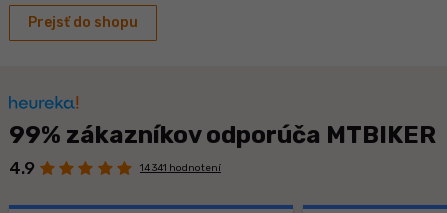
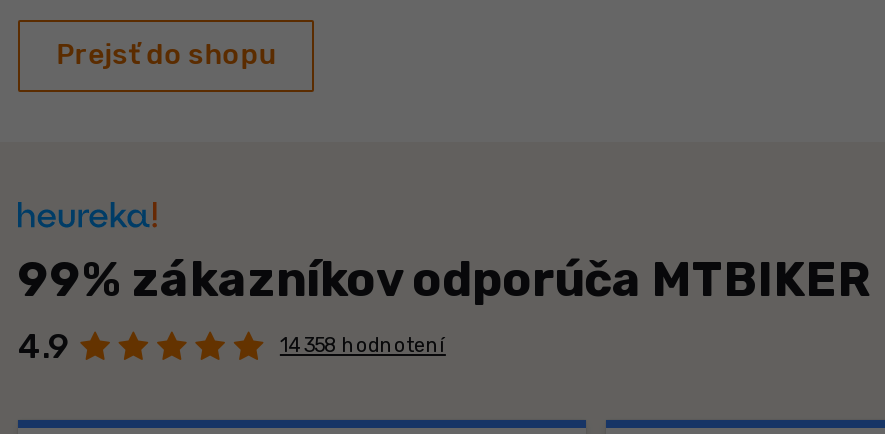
- 14 341 hodnotení
+ 14 358 hodnotení
